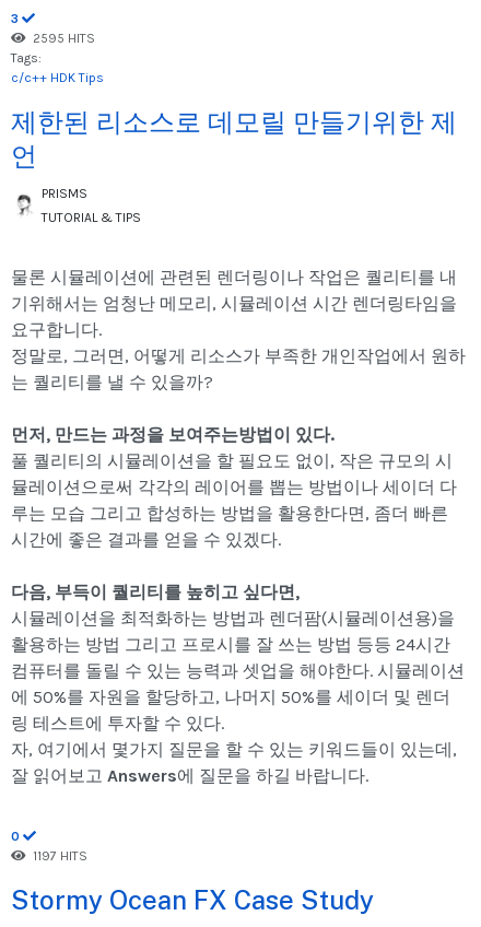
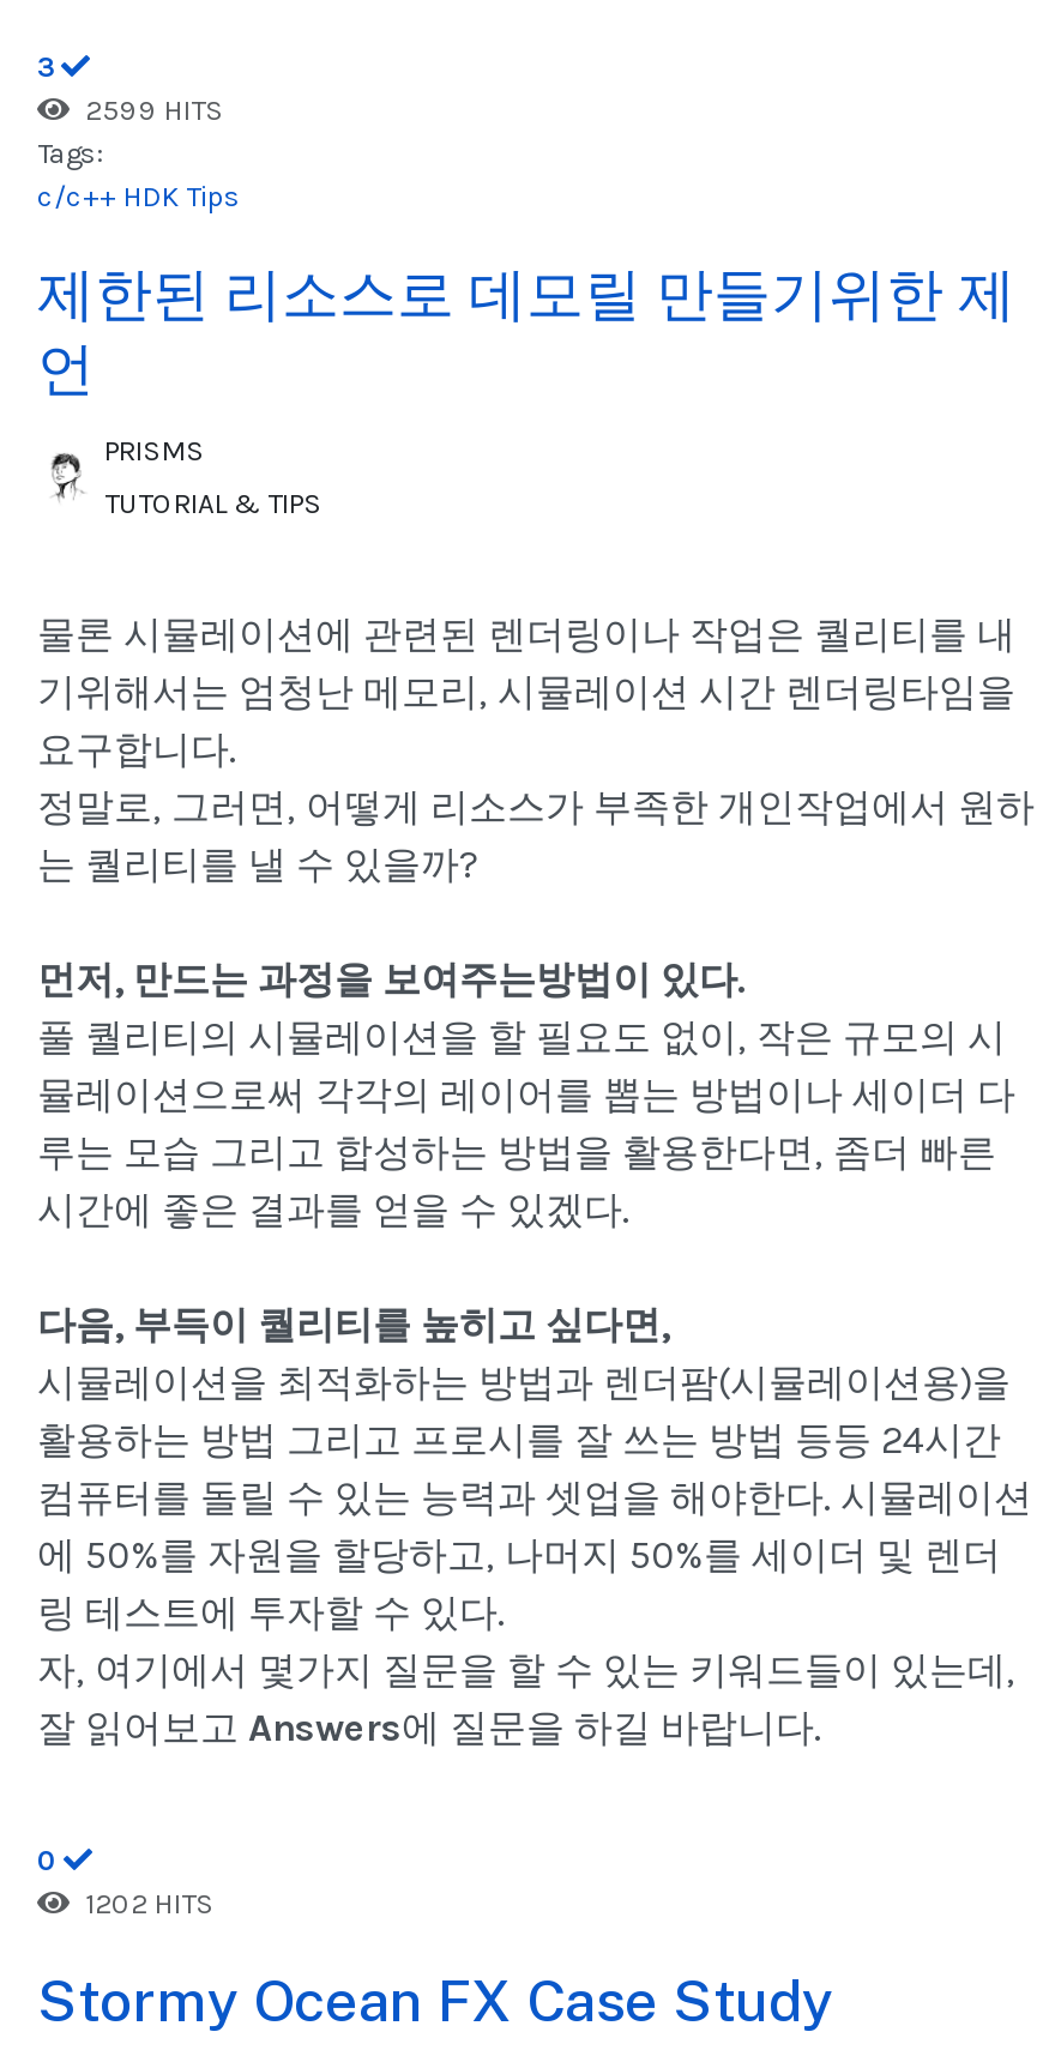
- 2595 HITS
+ 2599 HITS

- 1197 HITS
+ 1202 HITS
